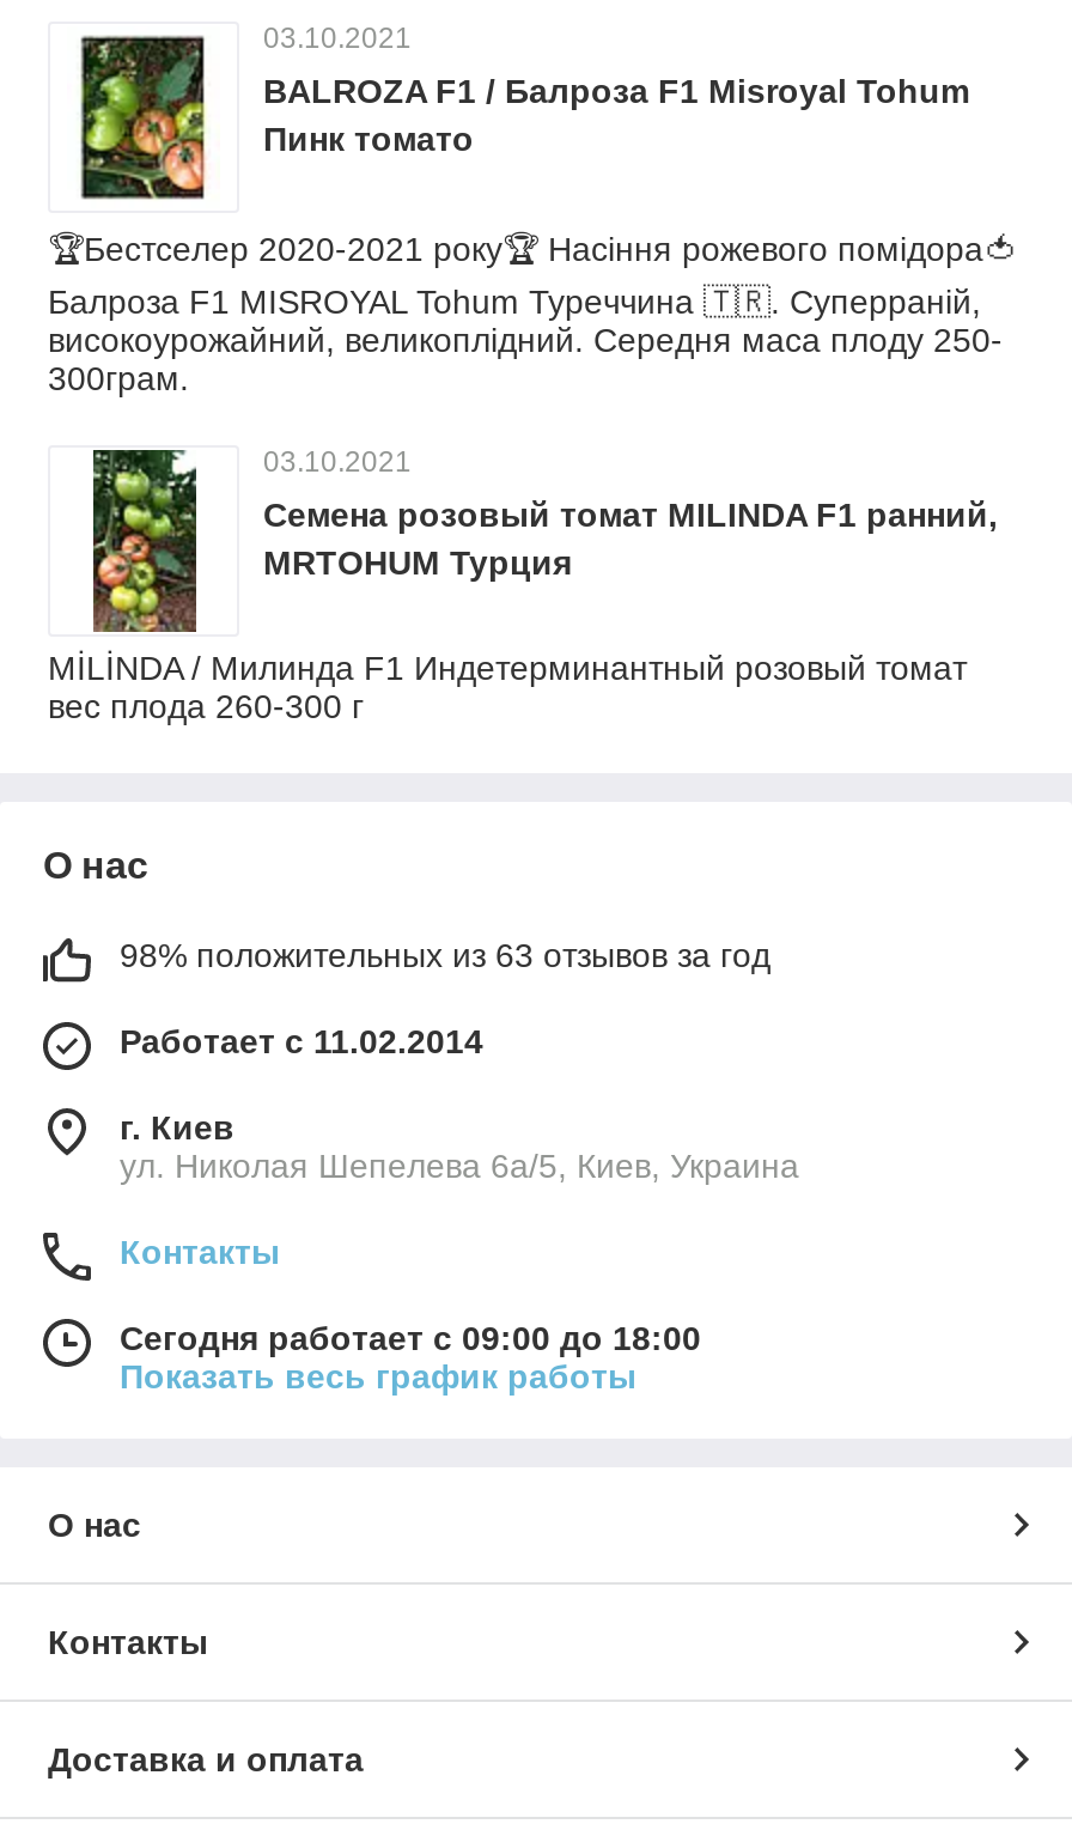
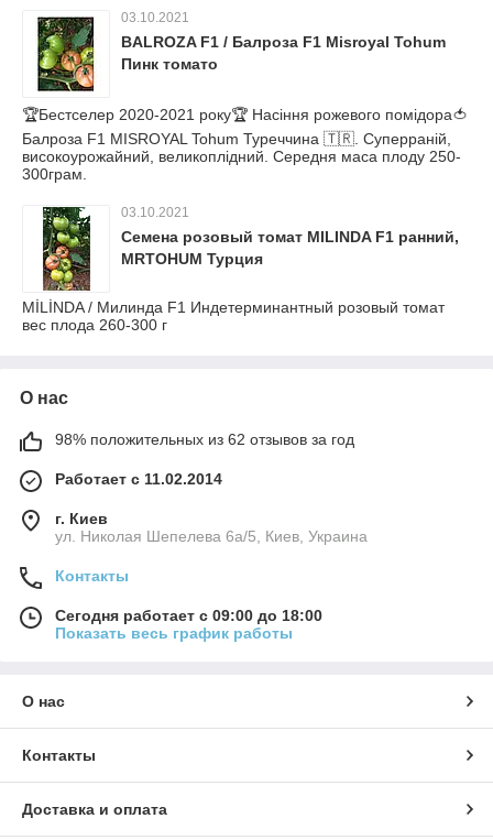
- 98% положительных из 63 отзывов за год
+ 98% положительных из 62 отзывов за год
